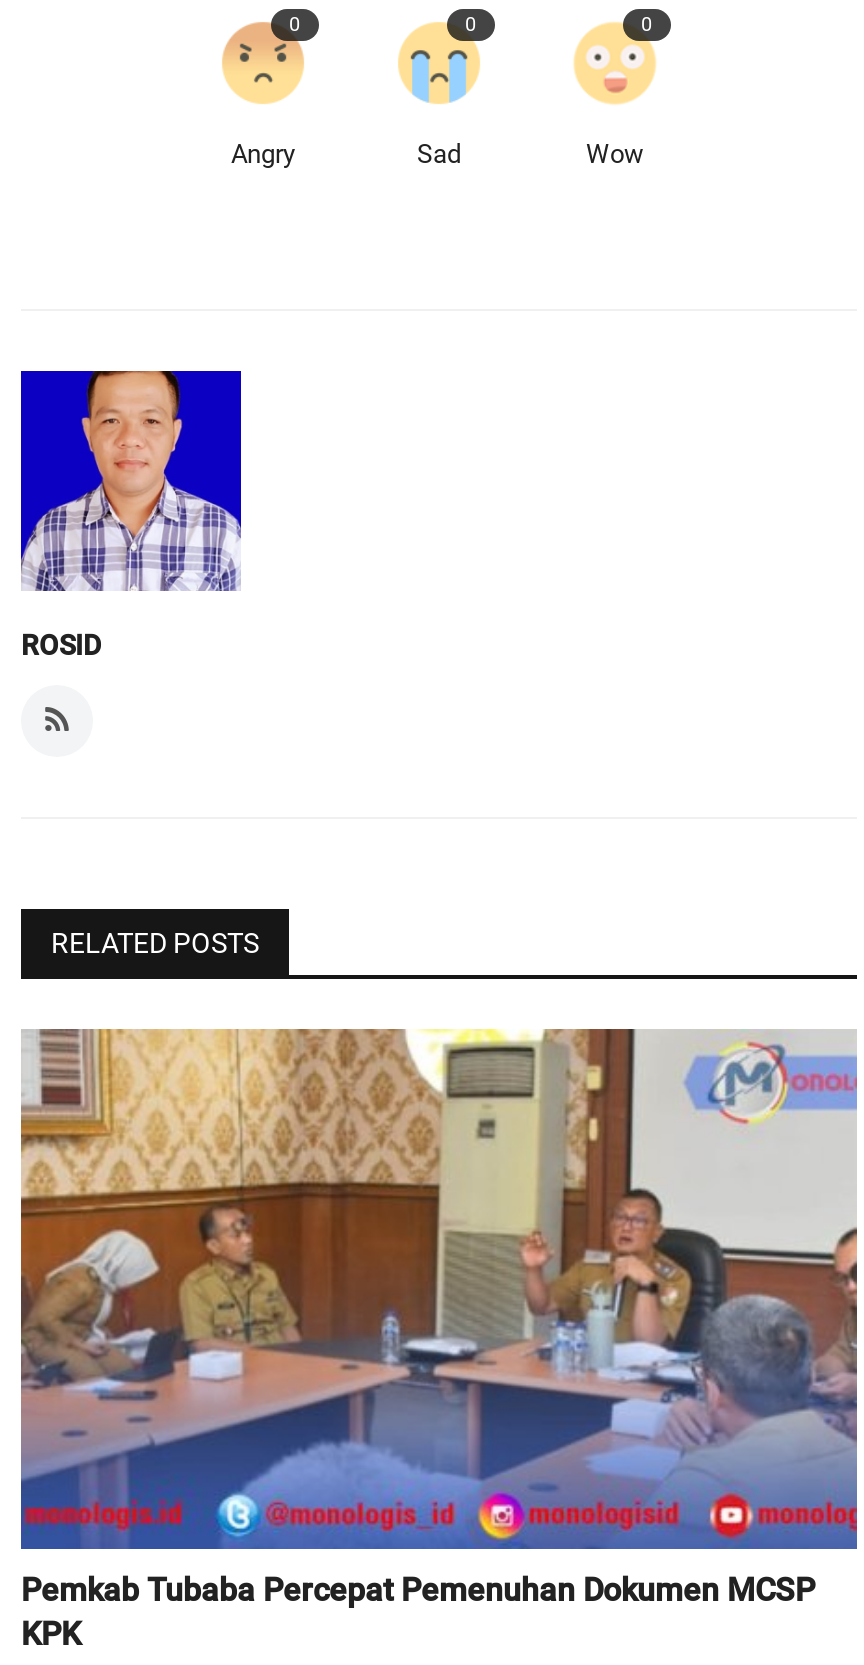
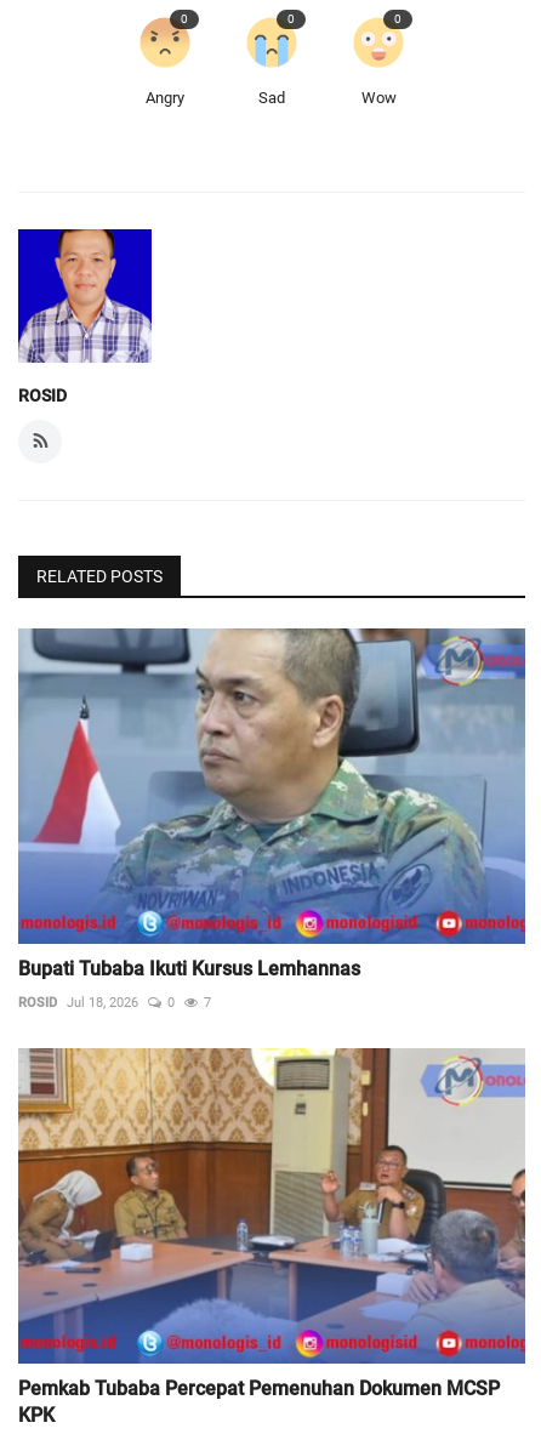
+ [image]
+ Bupati Tubaba Ikuti Kursus Lemhannas
+ ROSID
+ Jul 18, 2026
+ 0
+ 7
